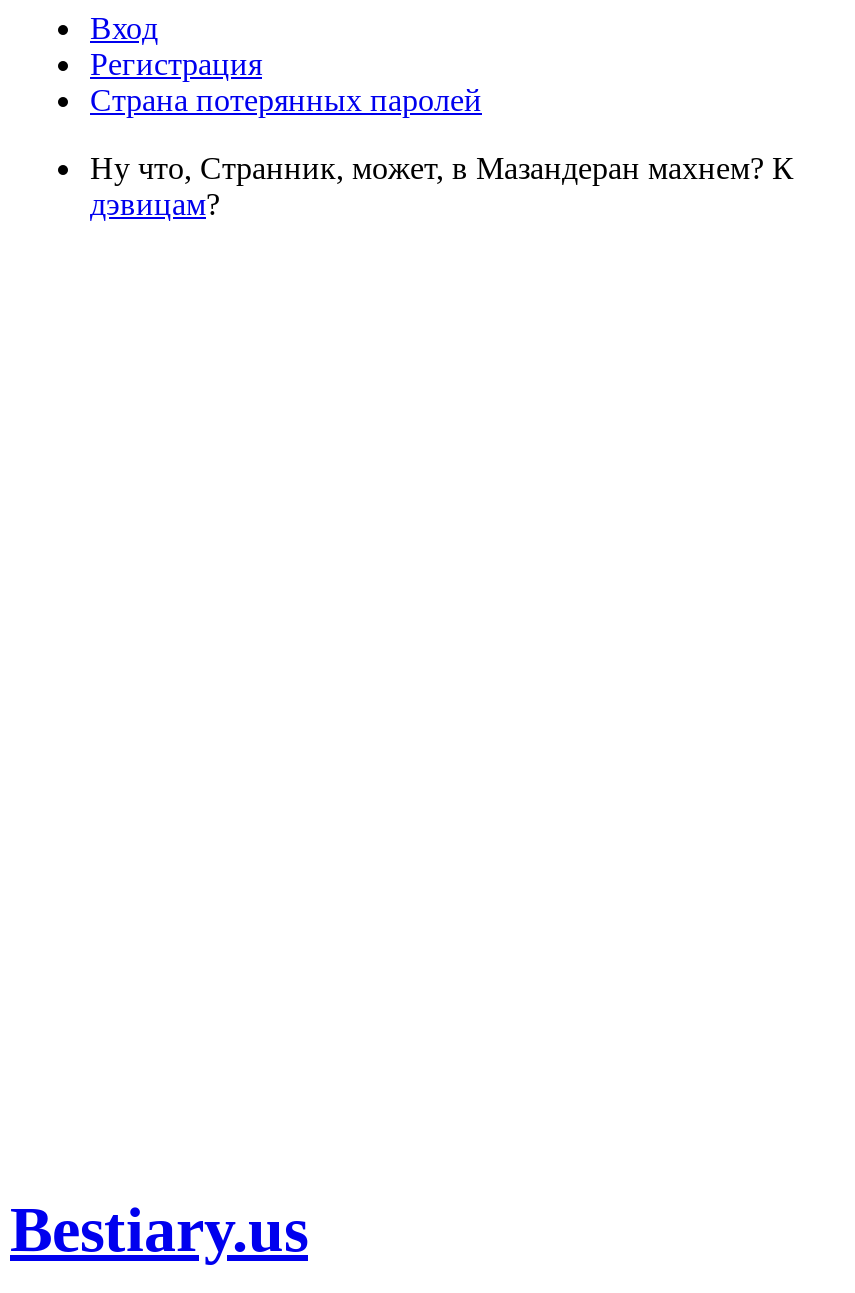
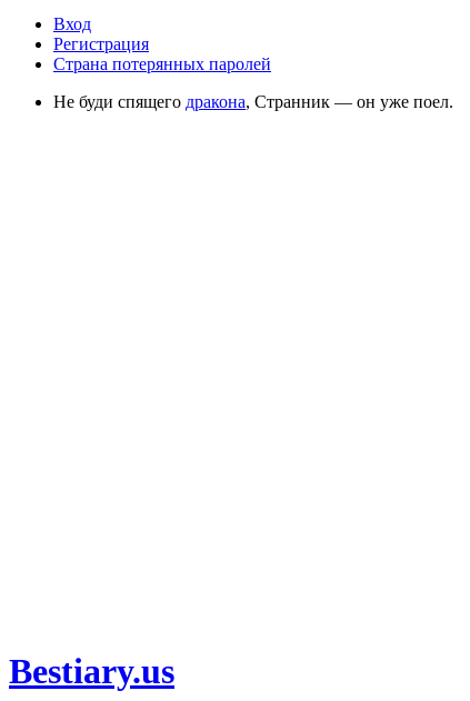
- Ну что, Странник, может, в Мазандеран махнем? К
- дэвицам?
+ Не буди спящего дракона, Странник — он уже поел.
